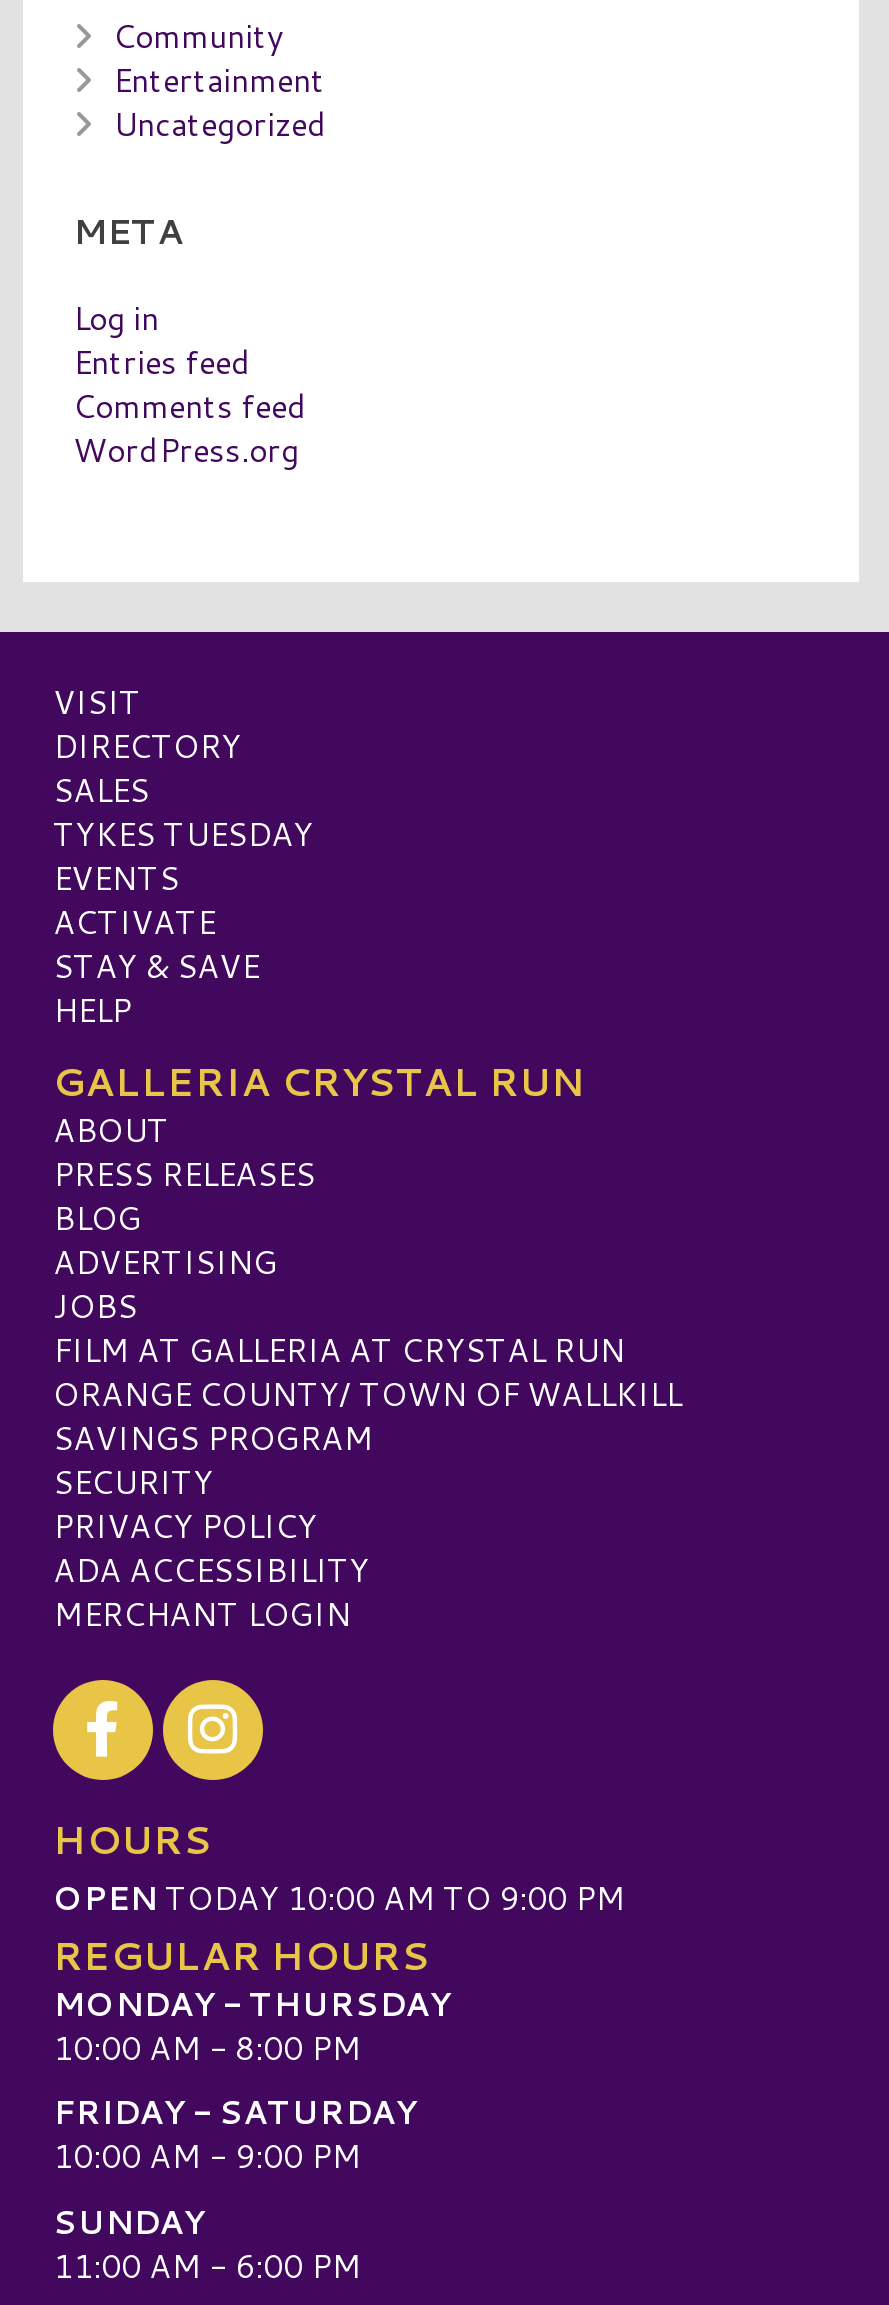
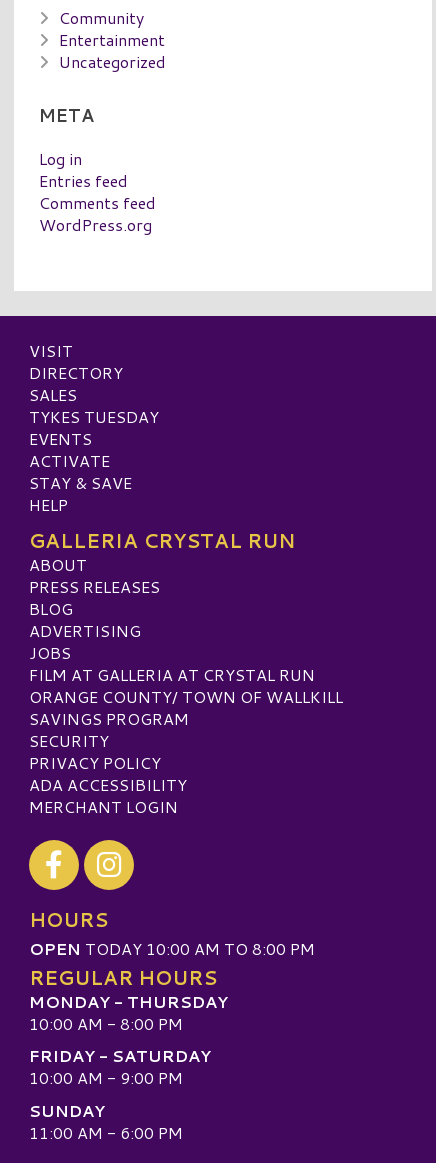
- OPEN TODAY 10:00 AM TO 9:00 PM
+ OPEN TODAY 10:00 AM TO 8:00 PM
